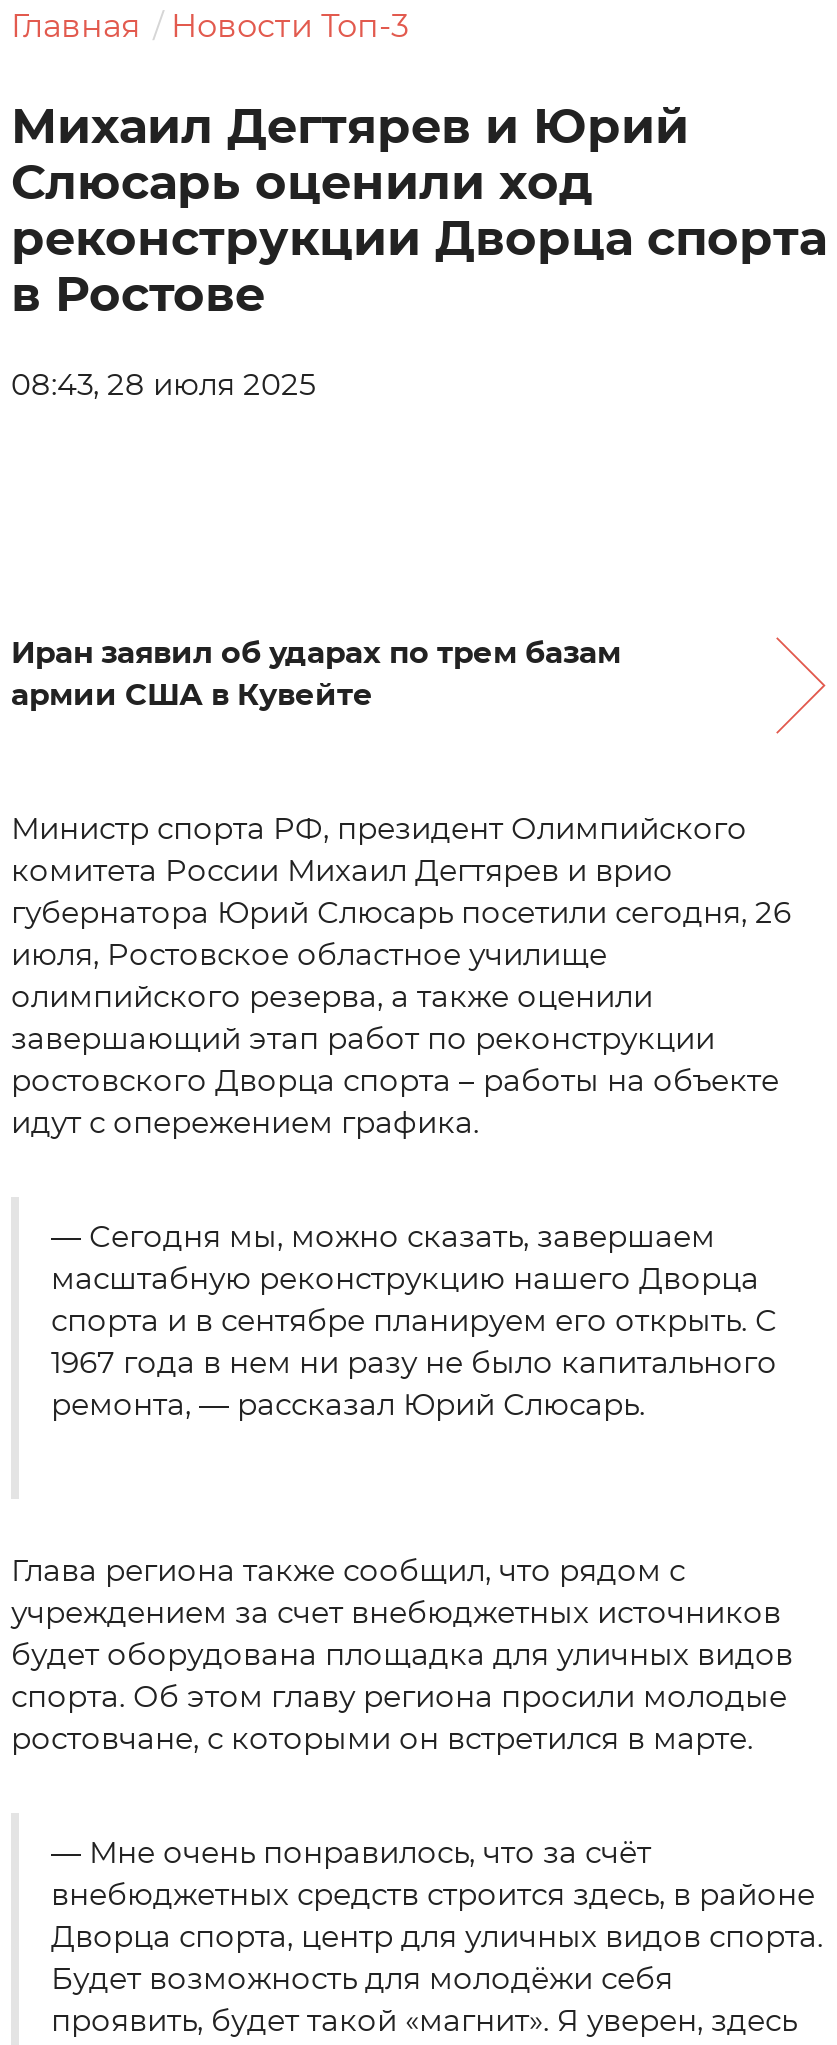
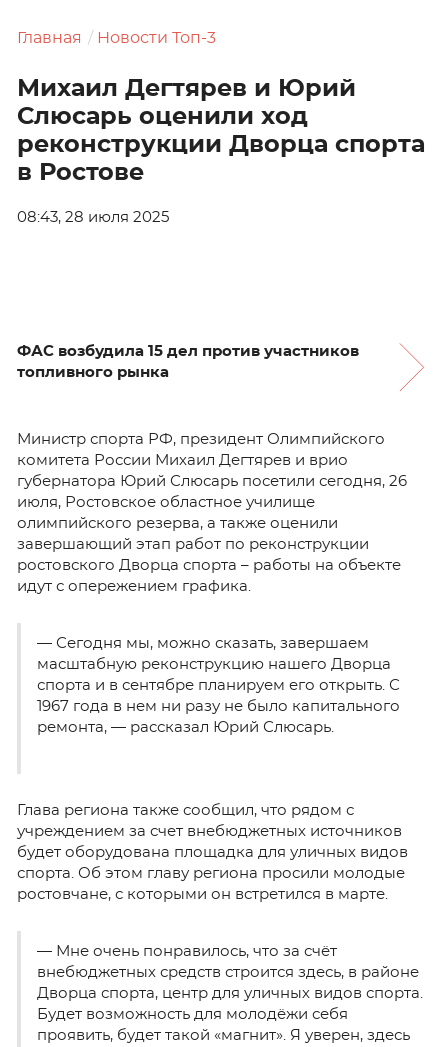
- Иран заявил об ударах по трем базам
- армии США в Кувейте
+ ФАС возбудила 15 дел против участников
+ топливного рынка
